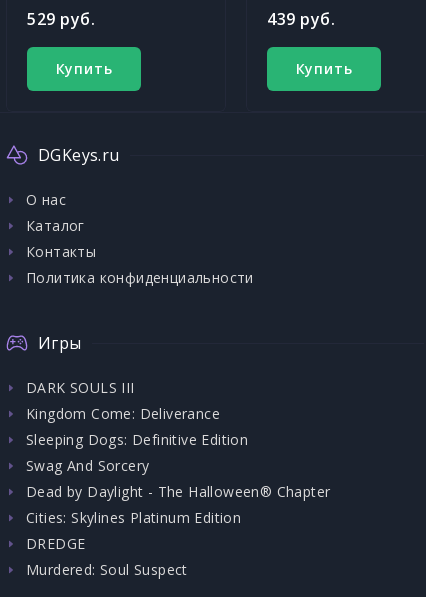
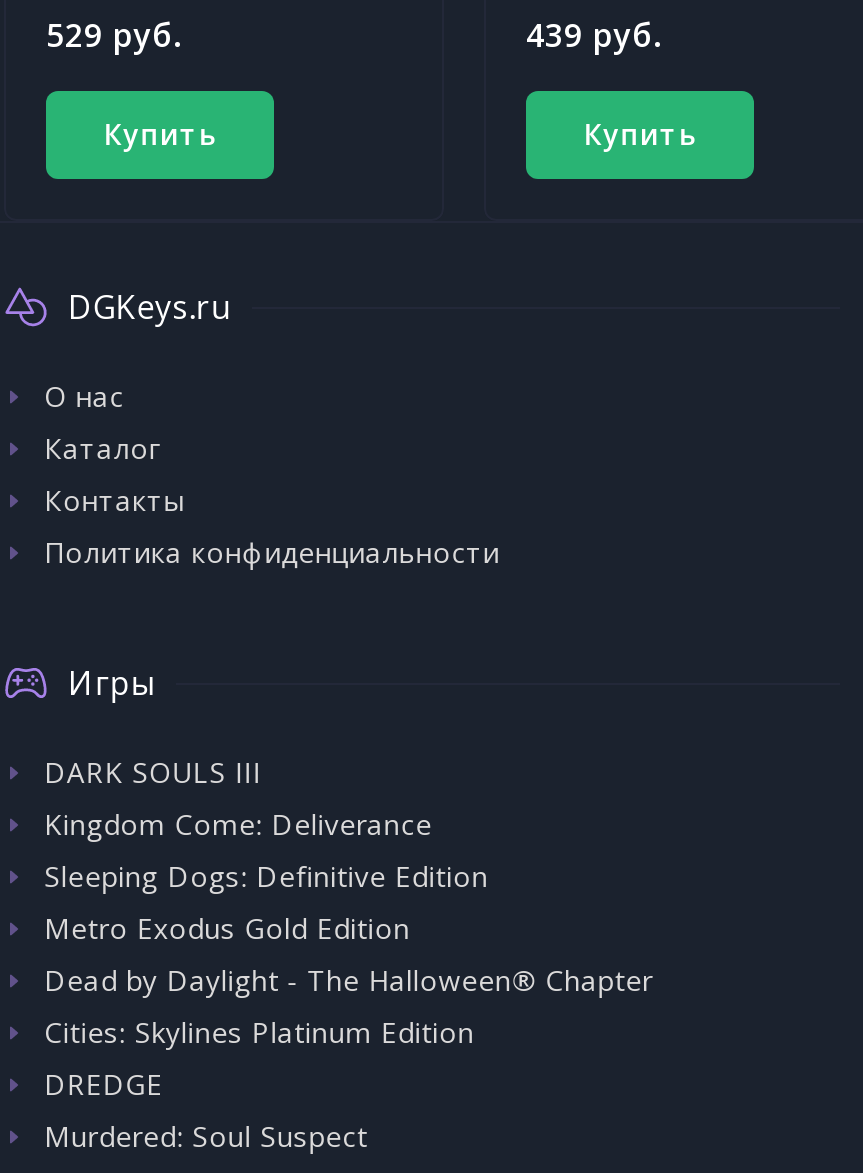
- Swag And Sorcery
+ Metro Exodus Gold Edition
